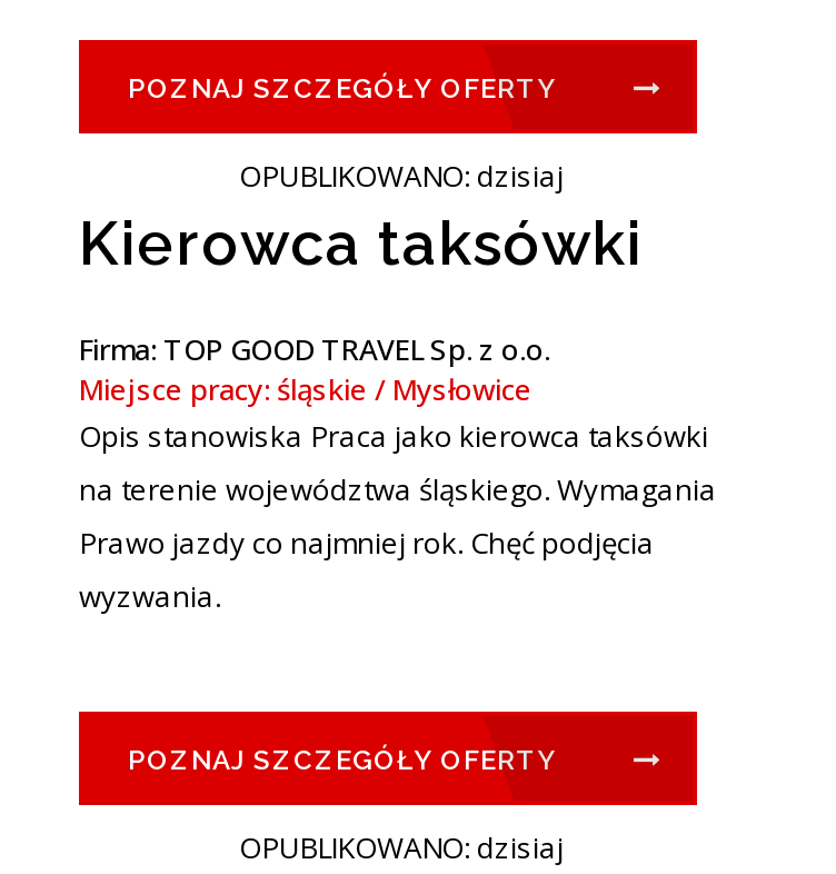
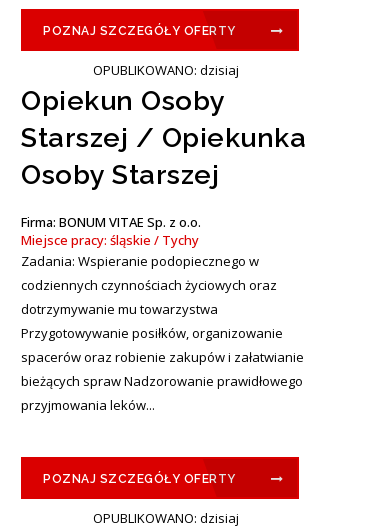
- Kierowca taksówki
+ Opiekun Osoby
+ Starszej / Opiekunka
+ Osoby Starszej

- Firma: TOP GOOD TRAVEL Sp. z o.o.
- Miejsce pracy: śląskie / Mysłowice
- Opis stanowiska Praca jako kierowca taksówki
- na terenie województwa śląskiego. Wymagania
- Prawo jazdy co najmniej rok. Chęć podjęcia
- wyzwania.
+ Firma: BONUM VITAE Sp. z o.o.
+ Miejsce pracy: śląskie / Tychy
+ Zadania: Wspieranie podopiecznego w
+ codziennych czynnościach życiowych oraz
+ dotrzymywanie mu towarzystwa
+ Przygotowywanie posiłków, organizowanie
+ spacerów oraz robienie zakupów i załatwianie
+ bieżących spraw Nadzorowanie prawidłowego
+ przyjmowania leków...
